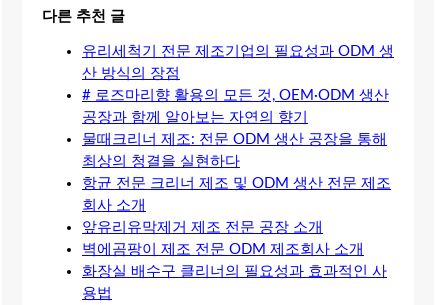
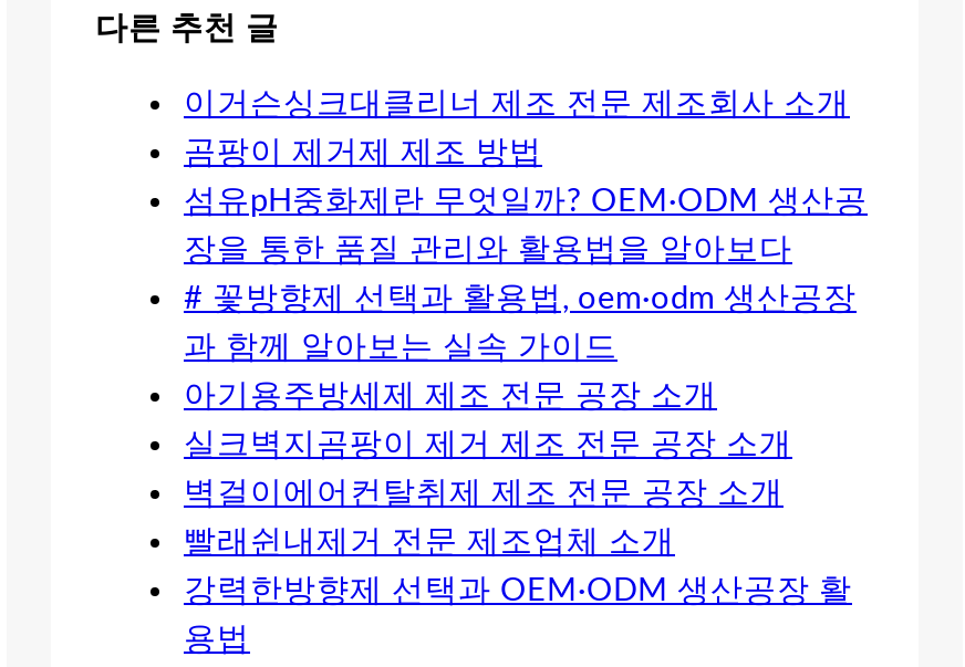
- 유리세척기 전문 제조기업의 필요성과 ODM 생
+ 이거슨싱크대클리너 제조 전문 제조회사 소개

- 산 방식의 장점
+ 곰팡이 제거제 제조 방법

- # 로즈마리향 활용의 모든 것, OEM·ODM 생산
+ 섬유pH중화제란 무엇일까? OEM·ODM 생산공

- 공장과 함께 알아보는 자연의 향기
+ 장을 통한 품질 관리와 활용법을 알아보다

- 물때크리너 제조: 전문 ODM 생산 공장을 통해
+ # 꽃방향제 선택과 활용법, oem·odm 생산공장

- 최상의 청결을 실현하다
+ 과 함께 알아보는 실속 가이드

- 항균 전문 크리너 제조 및 ODM 생산 전문 제조
+ 아기용주방세제 제조 전문 공장 소개

- 회사 소개
+ 실크벽지곰팡이 제거 제조 전문 공장 소개

- 앞유리유막제거 제조 전문 공장 소개
+ 벽걸이에어컨탈취제 제조 전문 공장 소개

- 벽에곰팡이 제조 전문 ODM 제조회사 소개
+ 빨래쉰내제거 전문 제조업체 소개

- 화장실 배수구 클리너의 필요성과 효과적인 사
+ 강력한방향제 선택과 OEM·ODM 생산공장 활
